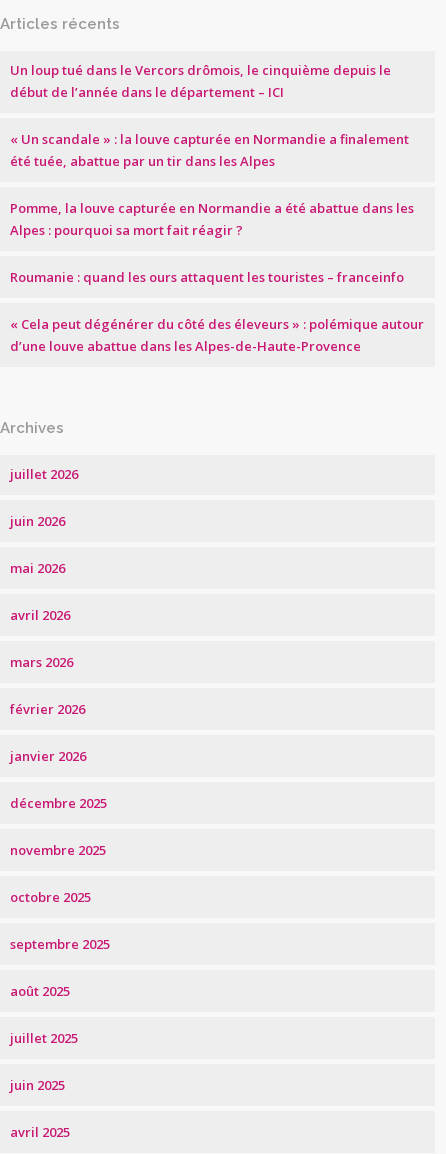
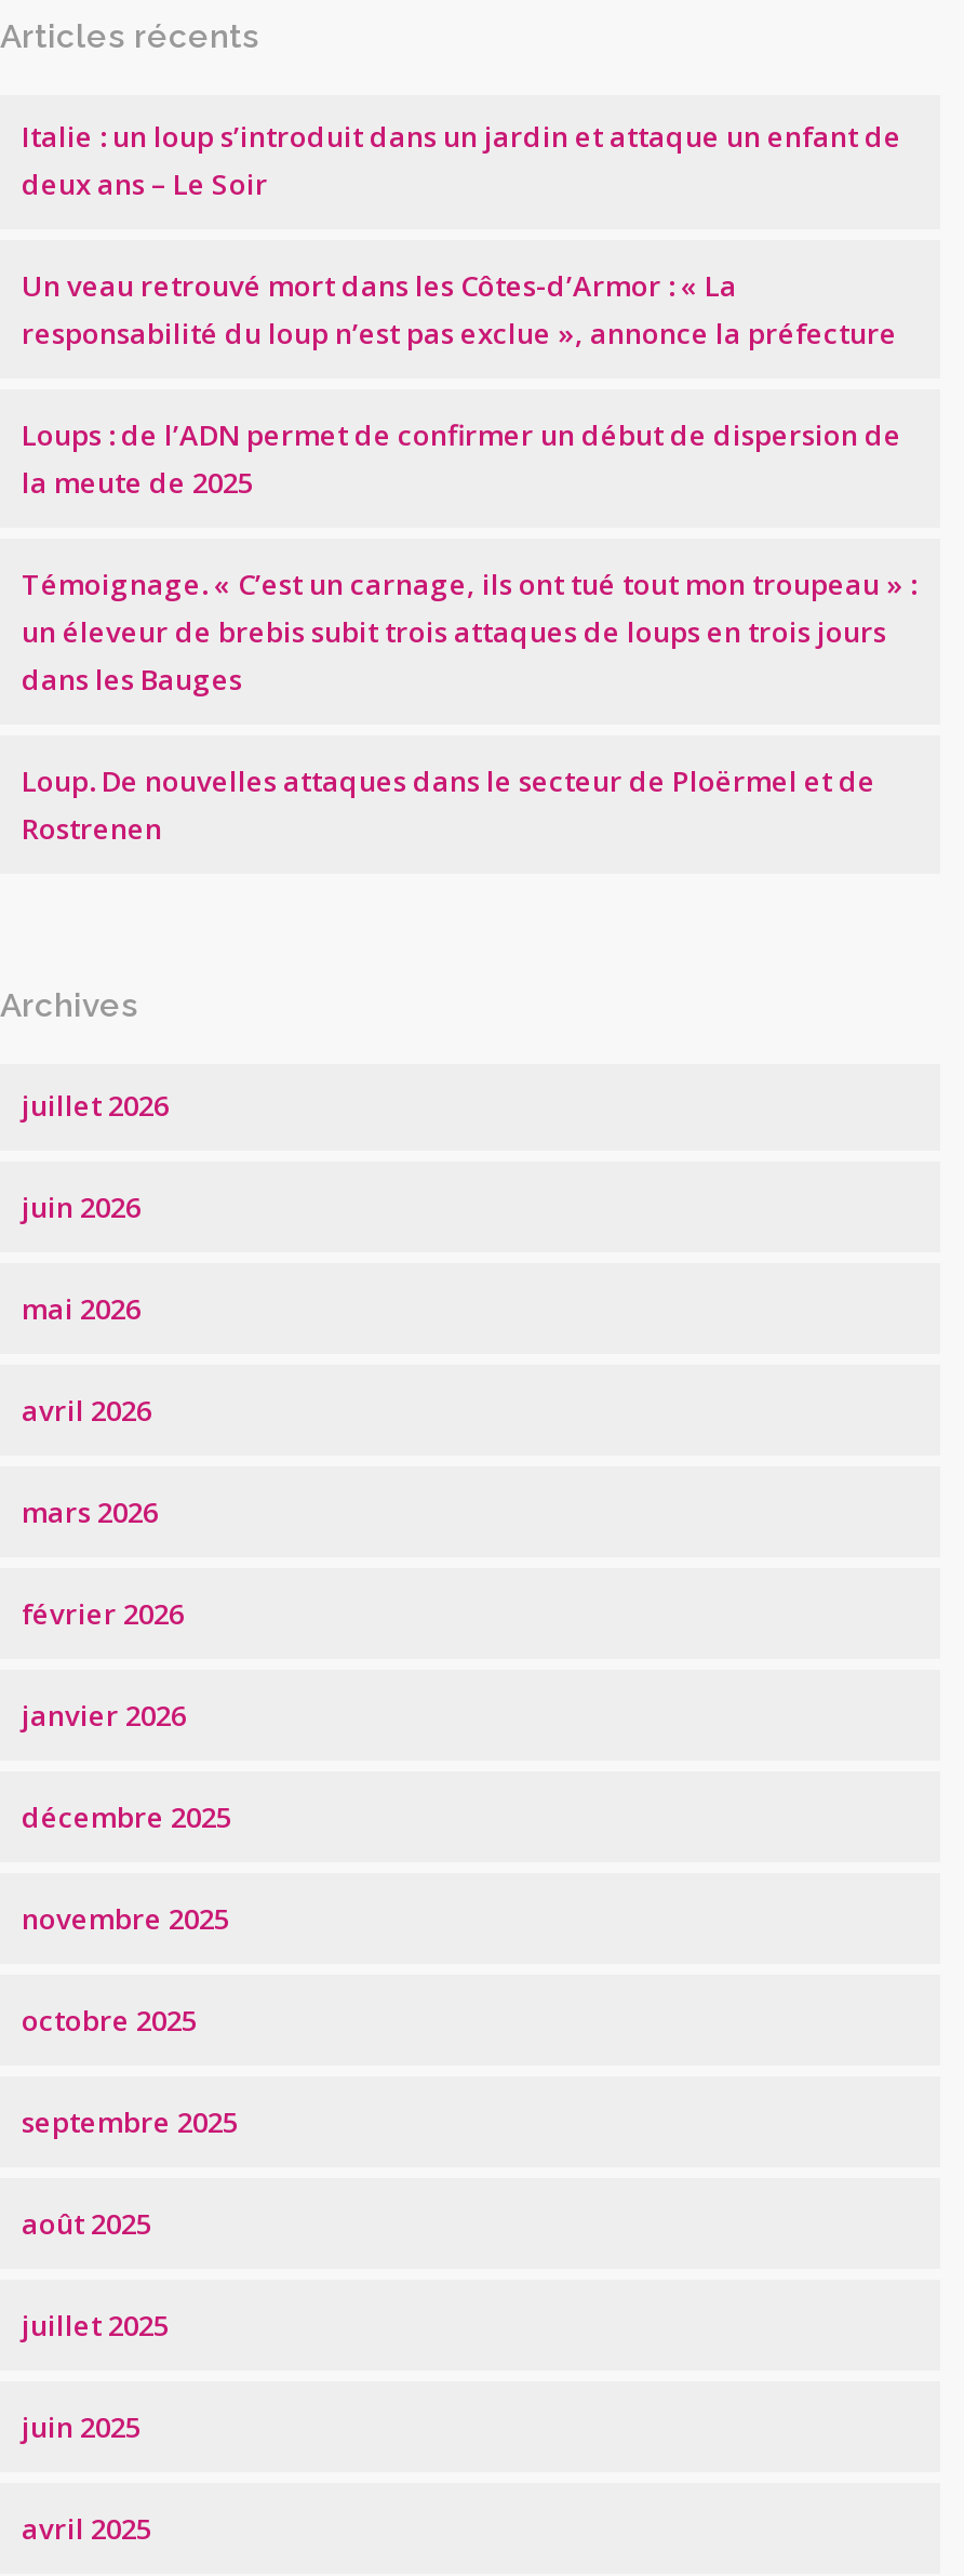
- Un loup tué dans le Vercors drômois, le cinquième depuis le
- début de l’année dans le département – ICI
+ Italie : un loup s’introduit dans un jardin et attaque un enfant de
+ deux ans – Le Soir

- « Un scandale » : la louve capturée en Normandie a finalement
- été tuée, abattue par un tir dans les Alpes
+ Un veau retrouvé mort dans les Côtes-d’Armor : « La
+ responsabilité du loup n’est pas exclue », annonce la préfecture

- Pomme, la louve capturée en Normandie a été abattue dans les
- Alpes : pourquoi sa mort fait réagir ?
+ Loups : de l’ADN permet de confirmer un début de dispersion de
+ la meute de 2025

- Roumanie : quand les ours attaquent les touristes – franceinfo
+ Témoignage. « C’est un carnage, ils ont tué tout mon troupeau » :
+ un éleveur de brebis subit trois attaques de loups en trois jours
+ dans les Bauges

- « Cela peut dégénérer du côté des éleveurs » : polémique autour
- d’une louve abattue dans les Alpes-de-Haute-Provence
+ Loup. De nouvelles attaques dans le secteur de Ploërmel et de
+ Rostrenen
